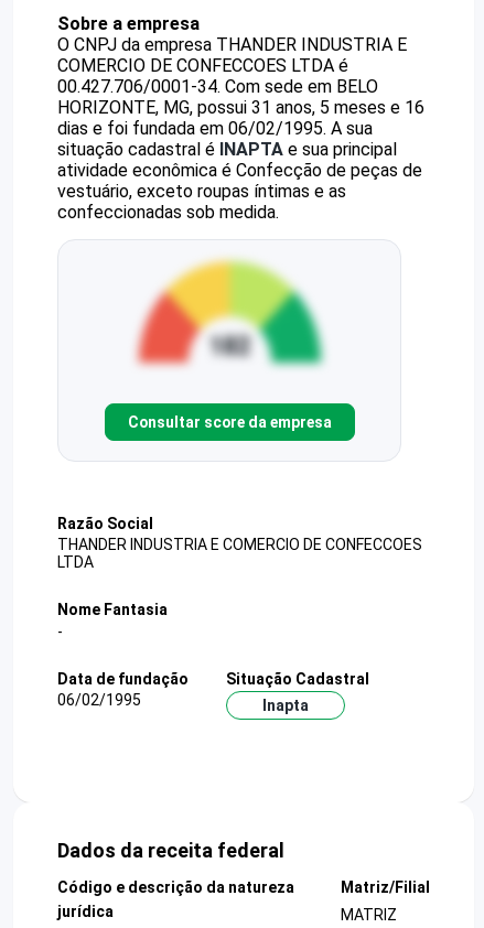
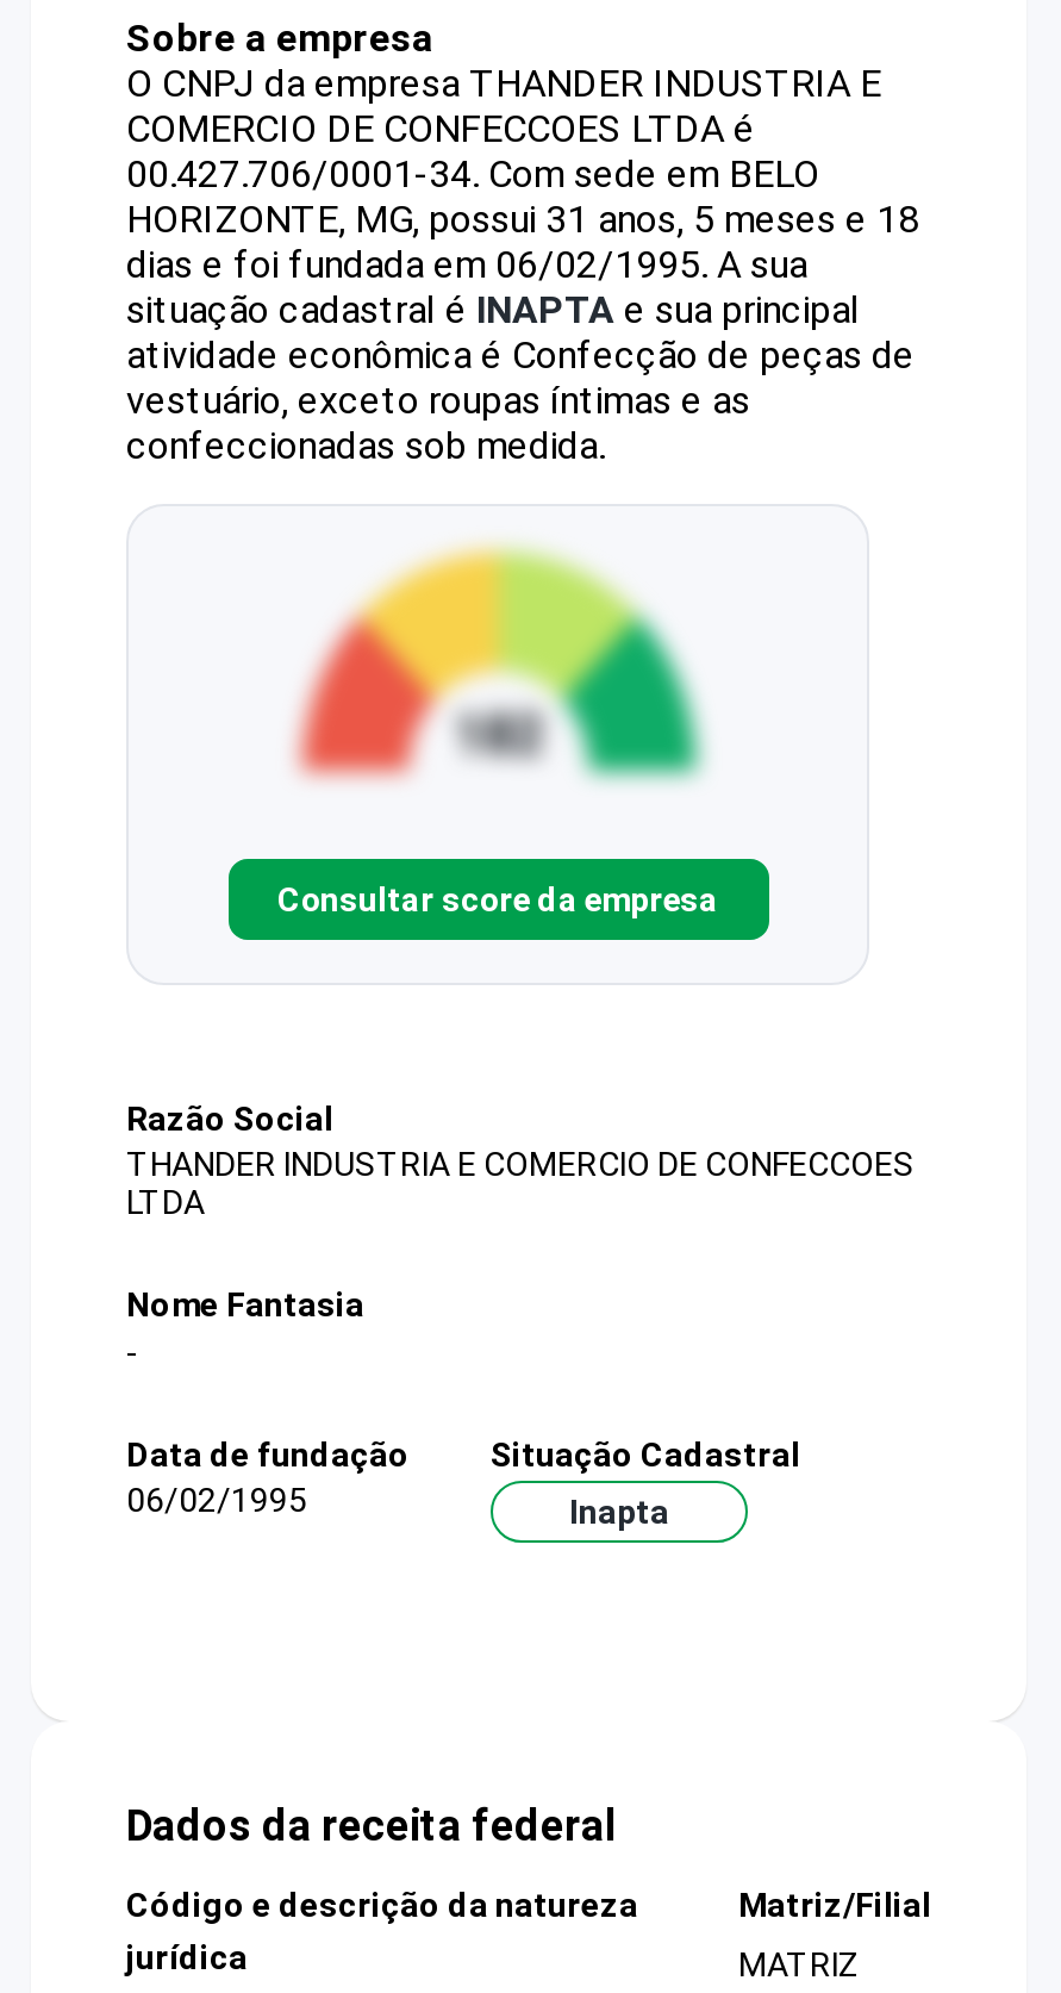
- HORIZONTE, MG, possui 31 anos, 5 meses e 16
+ HORIZONTE, MG, possui 31 anos, 5 meses e 18
